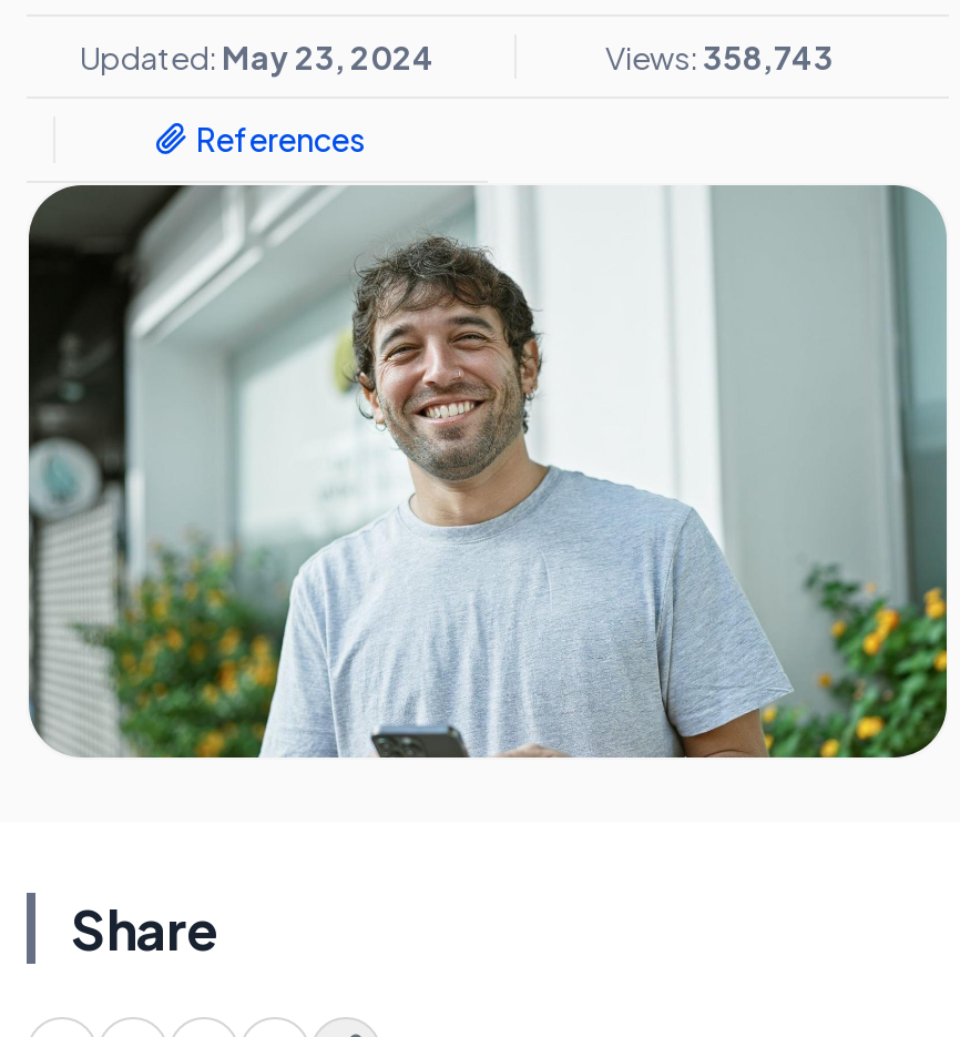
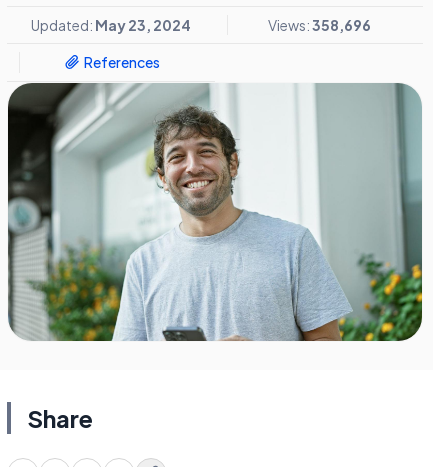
- Views: 358,743
+ Views: 358,696
